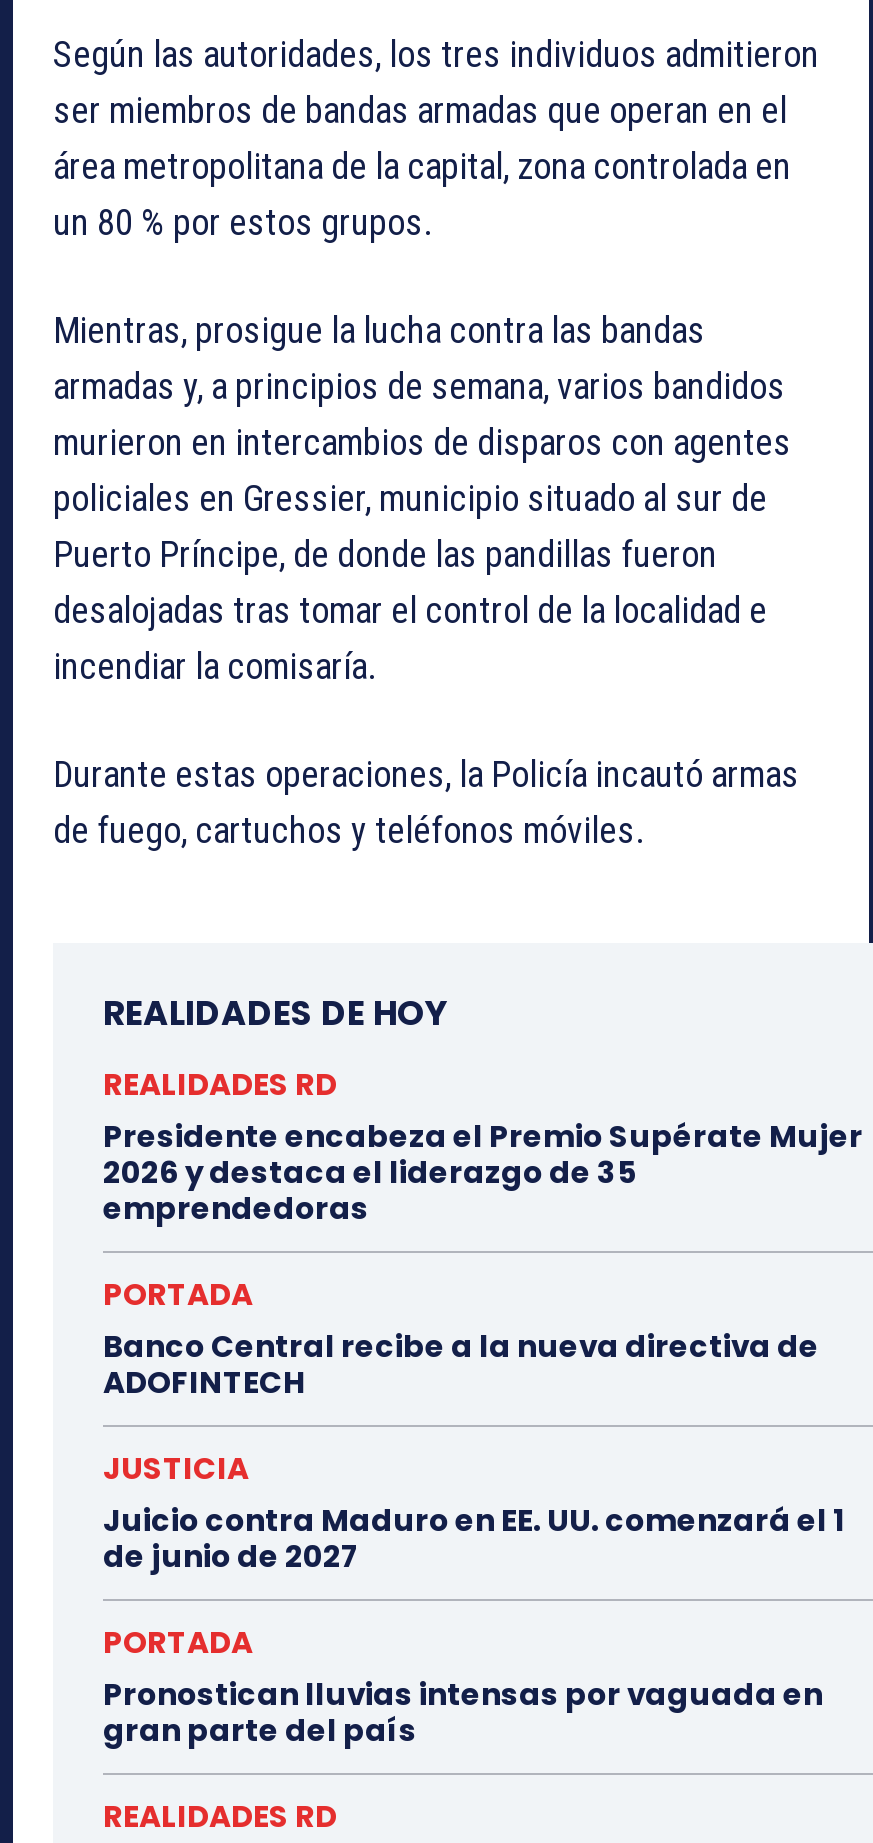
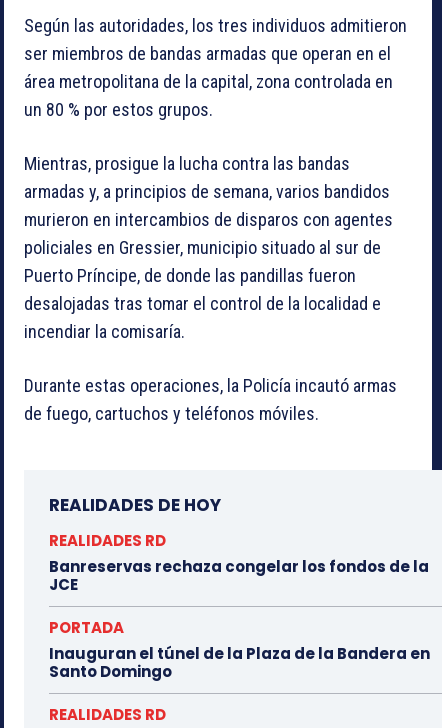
- Presidente encabeza el Premio Supérate Mujer
- 2026 y destaca el liderazgo de 35
- emprendedoras
+ Banreservas rechaza congelar los fondos de la
+ JCE

- Banco Central recibe a la nueva directiva de
- ADOFINTECH
- JUSTICIA
- Juicio contra Maduro en EE. UU. comenzará el 1
- de junio de 2027
- PORTADA
- Pronostican lluvias intensas por vaguada en
- gran parte del país
+ Inauguran el túnel de la Plaza de la Bandera en
+ Santo Domingo
